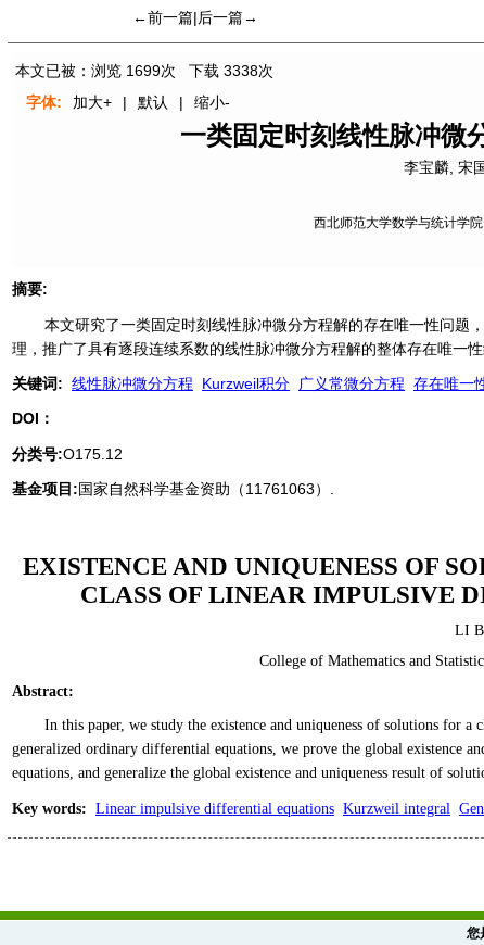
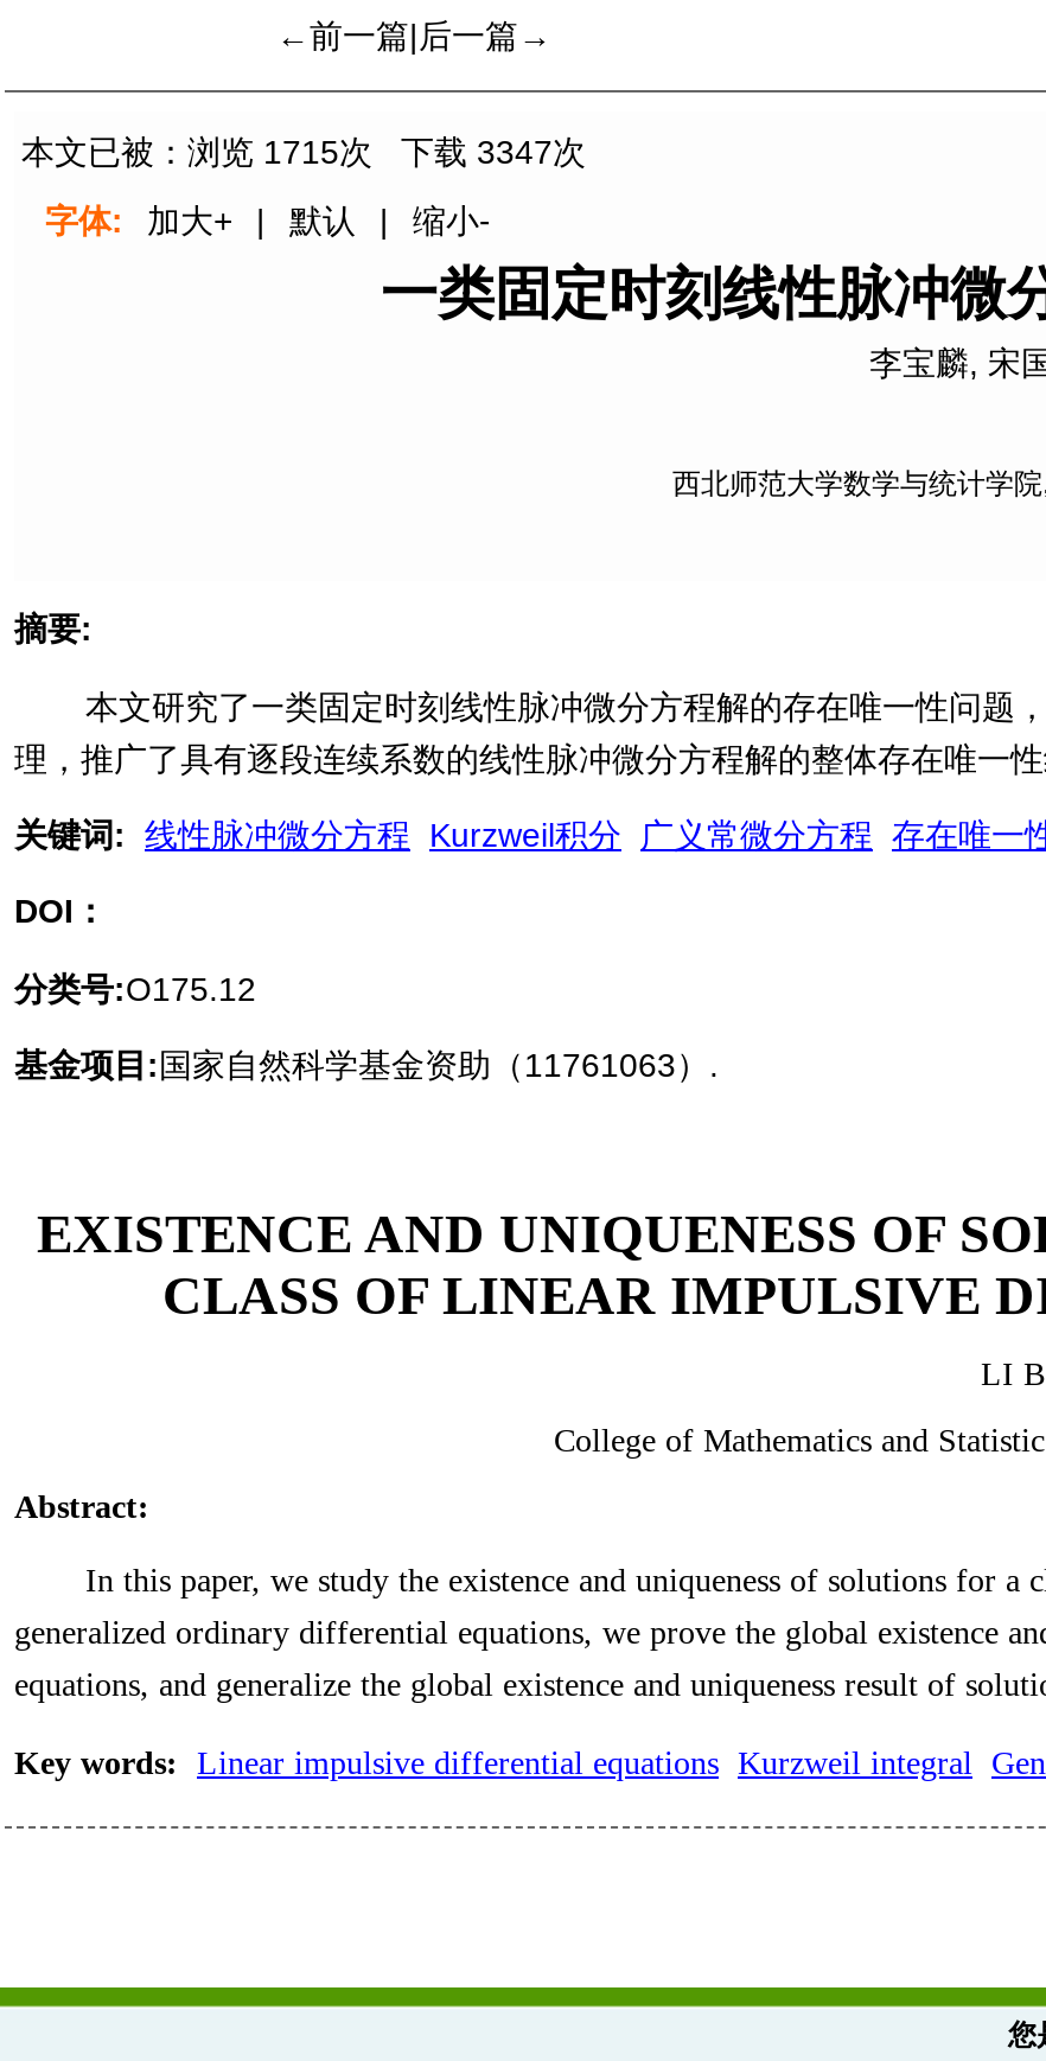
- 本文已被：浏览1699次 下载3338次
+ 本文已被：浏览1715次 下载3347次
